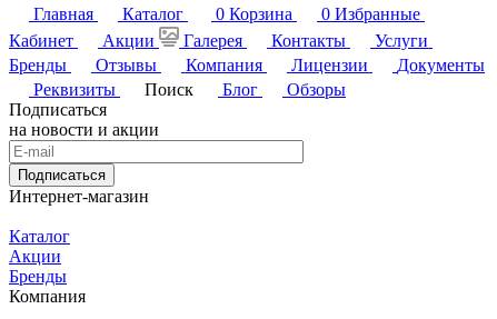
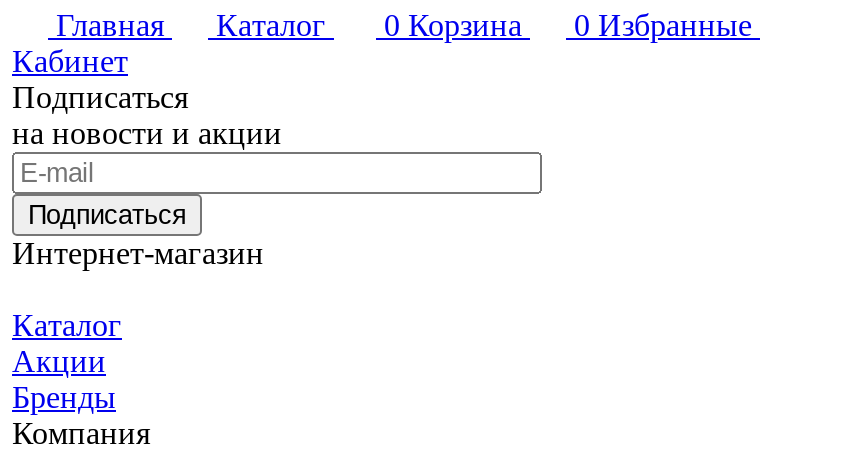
- Акции
- Галерея
- Контакты
- Услуги
- Бренды
- Отзывы
- Компания
- Лицензии
- Документы
- Реквизиты
- Поиск
- Блог
- Обзоры
